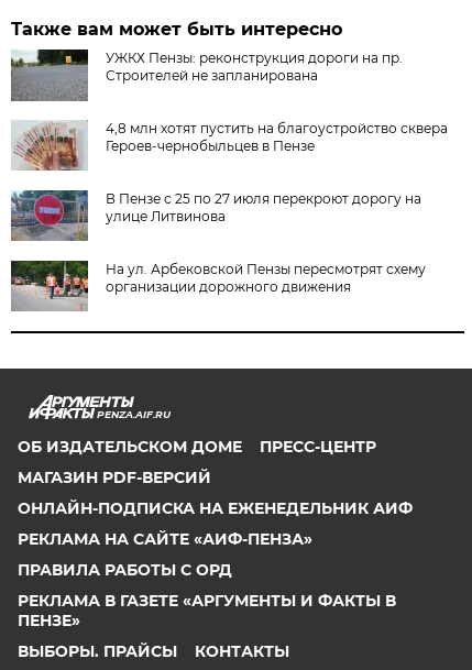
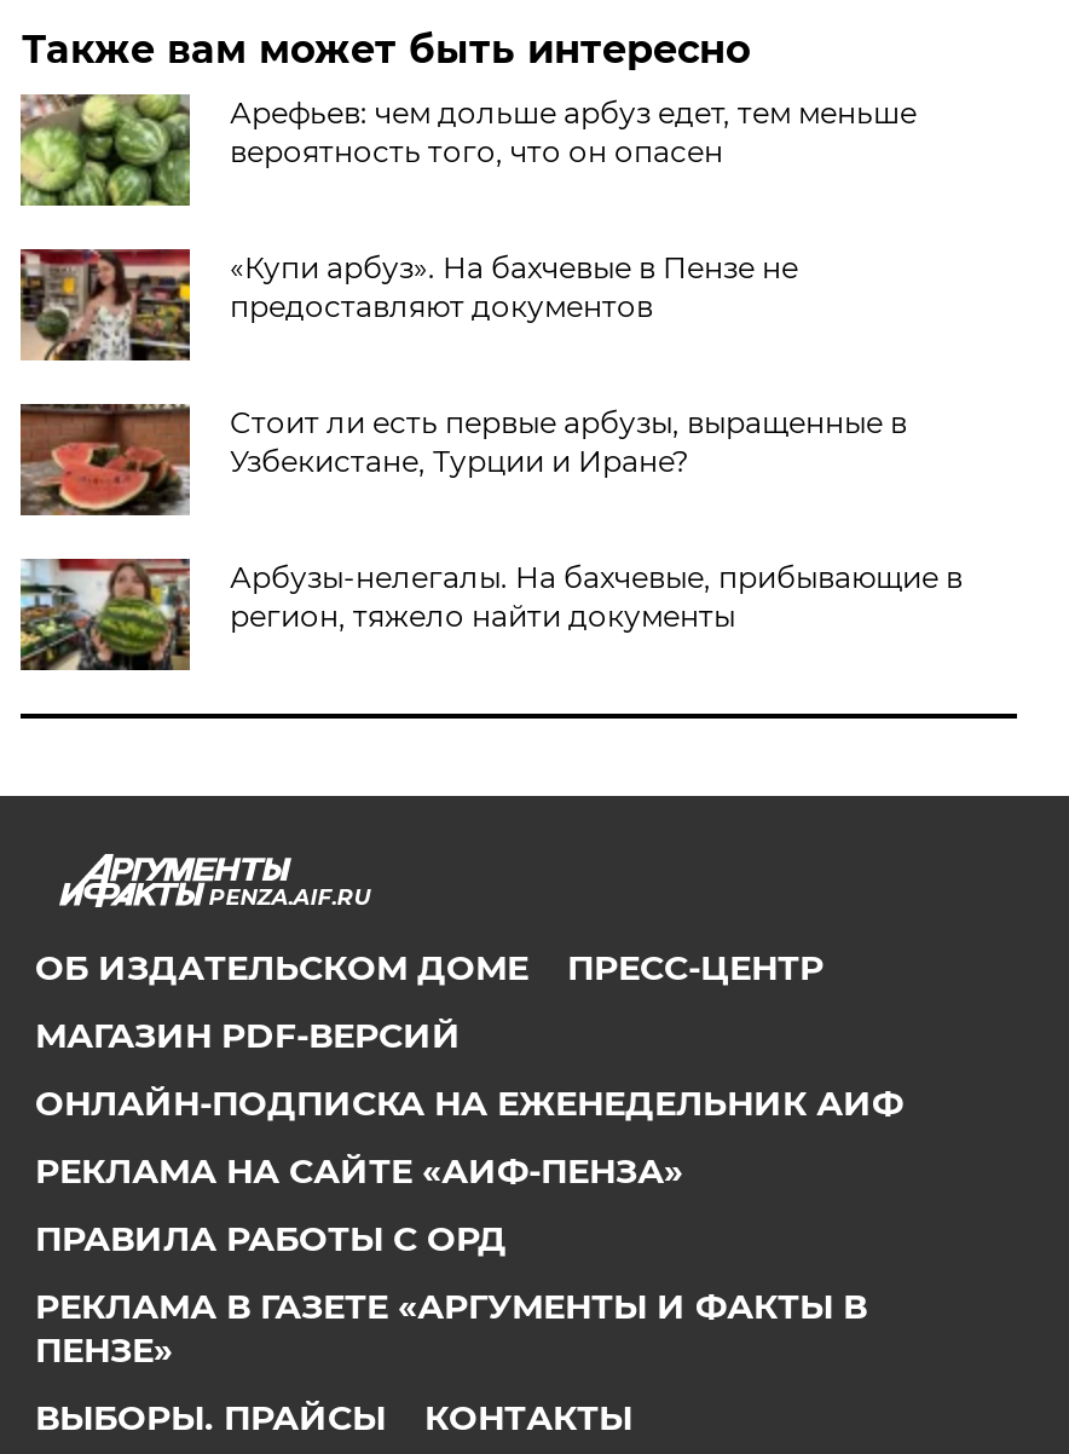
- [image]
- УЖКХ Пензы: реконструкция дороги на пр.
- Строителей не запланирована
+ [image]
+ Арефьев: чем дольше арбуз едет, тем меньше
+ вероятность того, что он опасен

- [image]
- 4,8 млн хотят пустить на благоустройство сквера
- Героев-чернобыльцев в Пензе
+ [image]
+ «Купи арбуз». На бахчевые в Пензе не
+ предоставляют документов

- [image]
- В Пензе с 25 по 27 июля перекроют дорогу на
- улице Литвинова
+ [image]
+ Стоит ли есть первые арбузы, выращенные в
+ Узбекистане, Турции и Иране?

- [image]
- На ул. Арбековской Пензы пересмотрят схему
- организации дорожного движения
+ [image]
+ Арбузы-нелегалы. На бахчевые, прибывающие в
+ регион, тяжело найти документы
